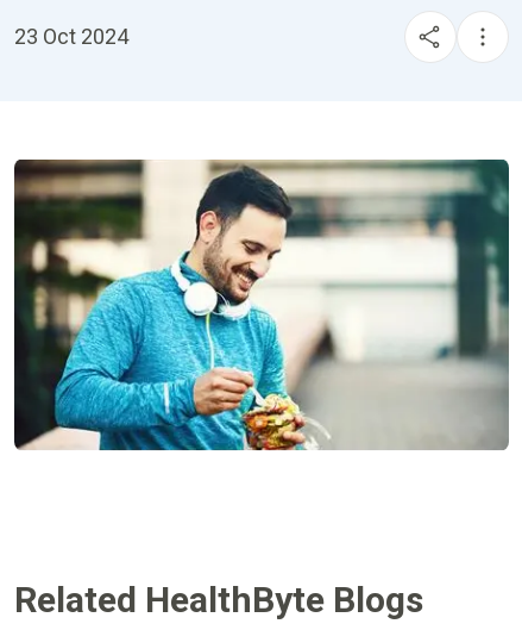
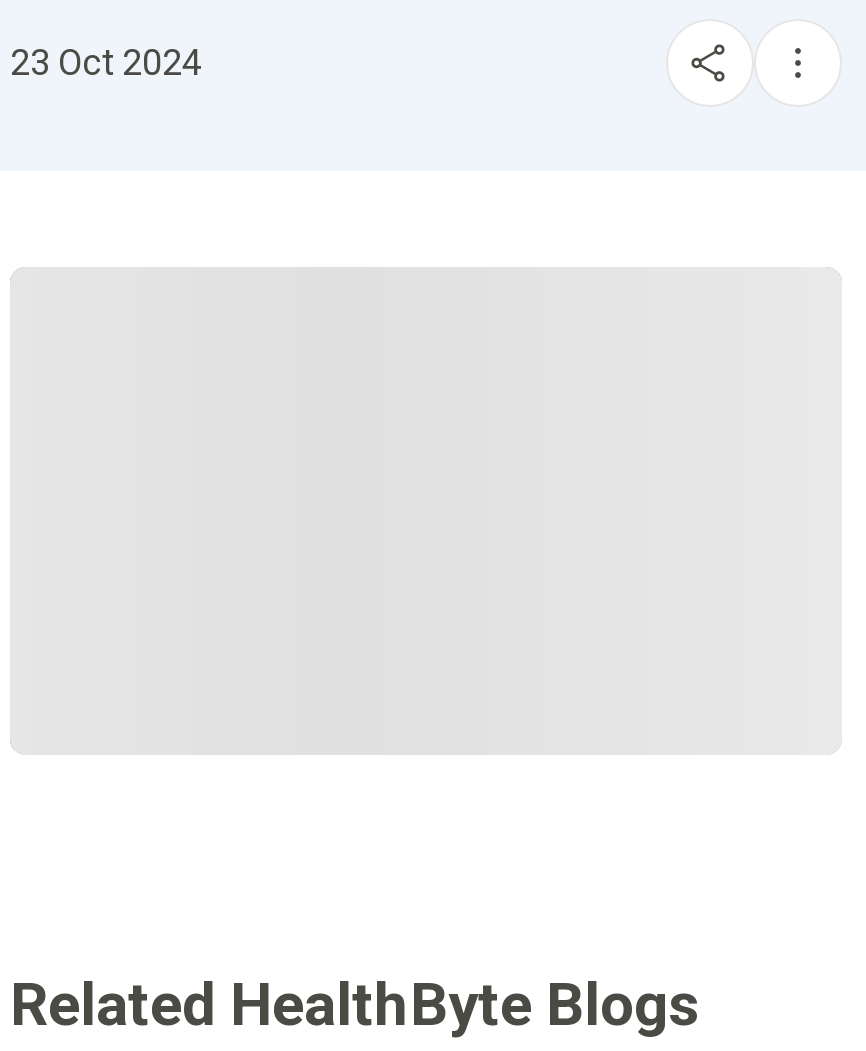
- [image]
